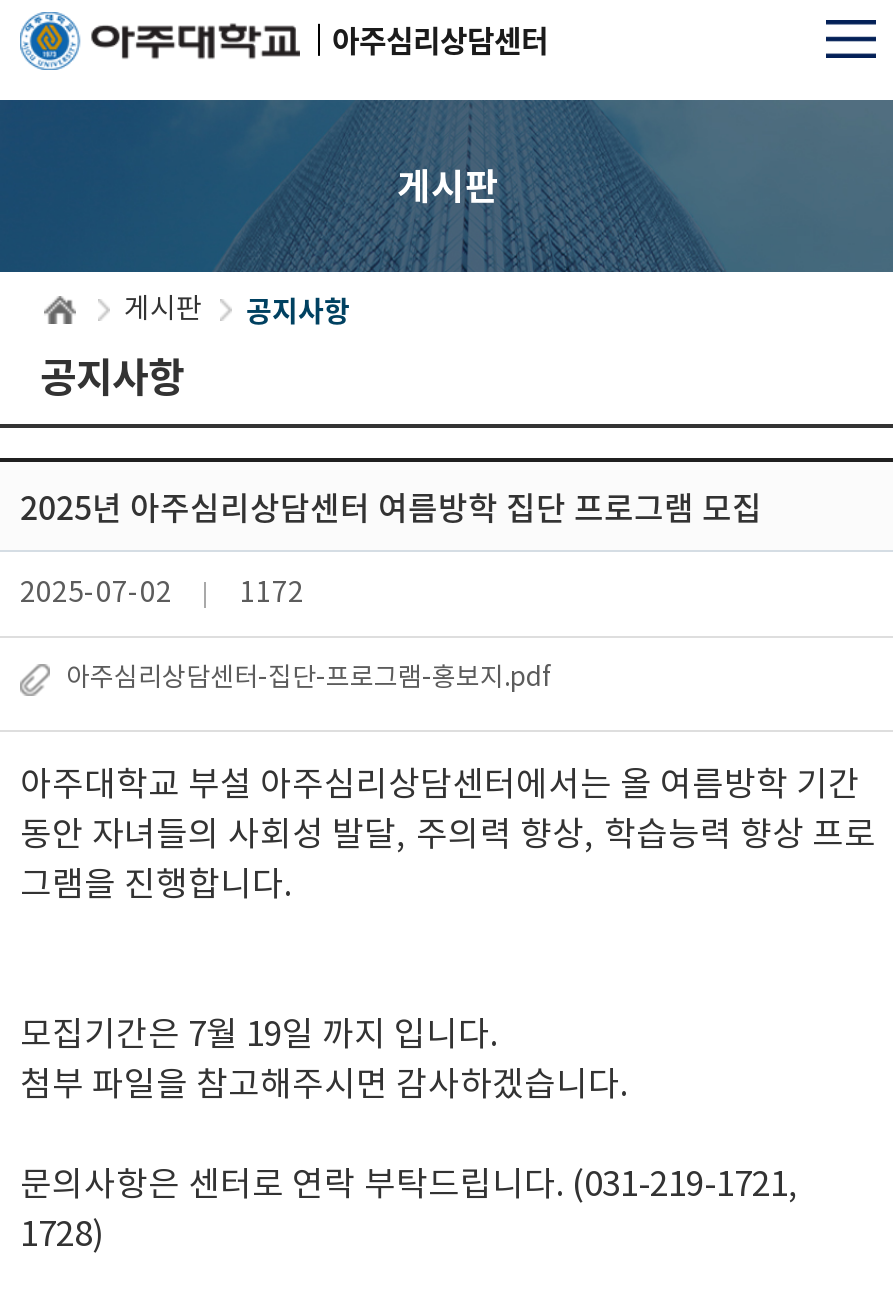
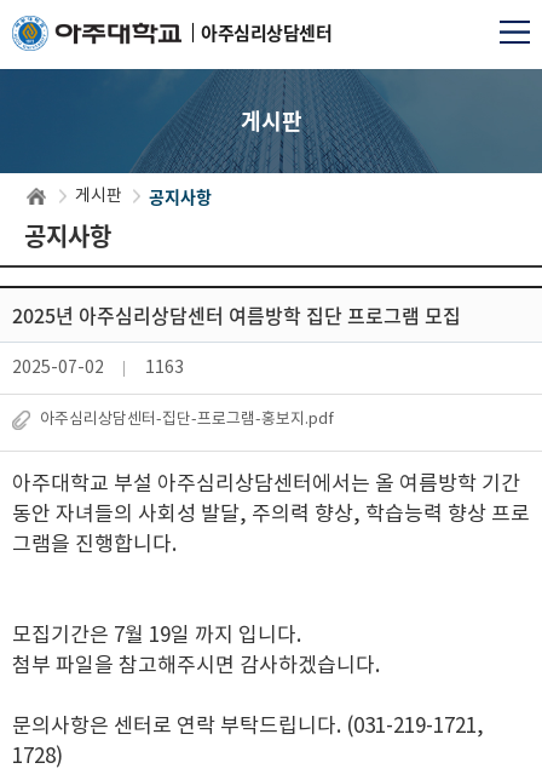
- 1172
+ 1163
